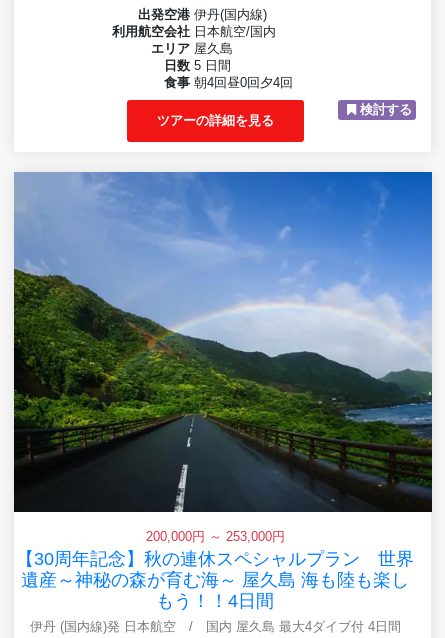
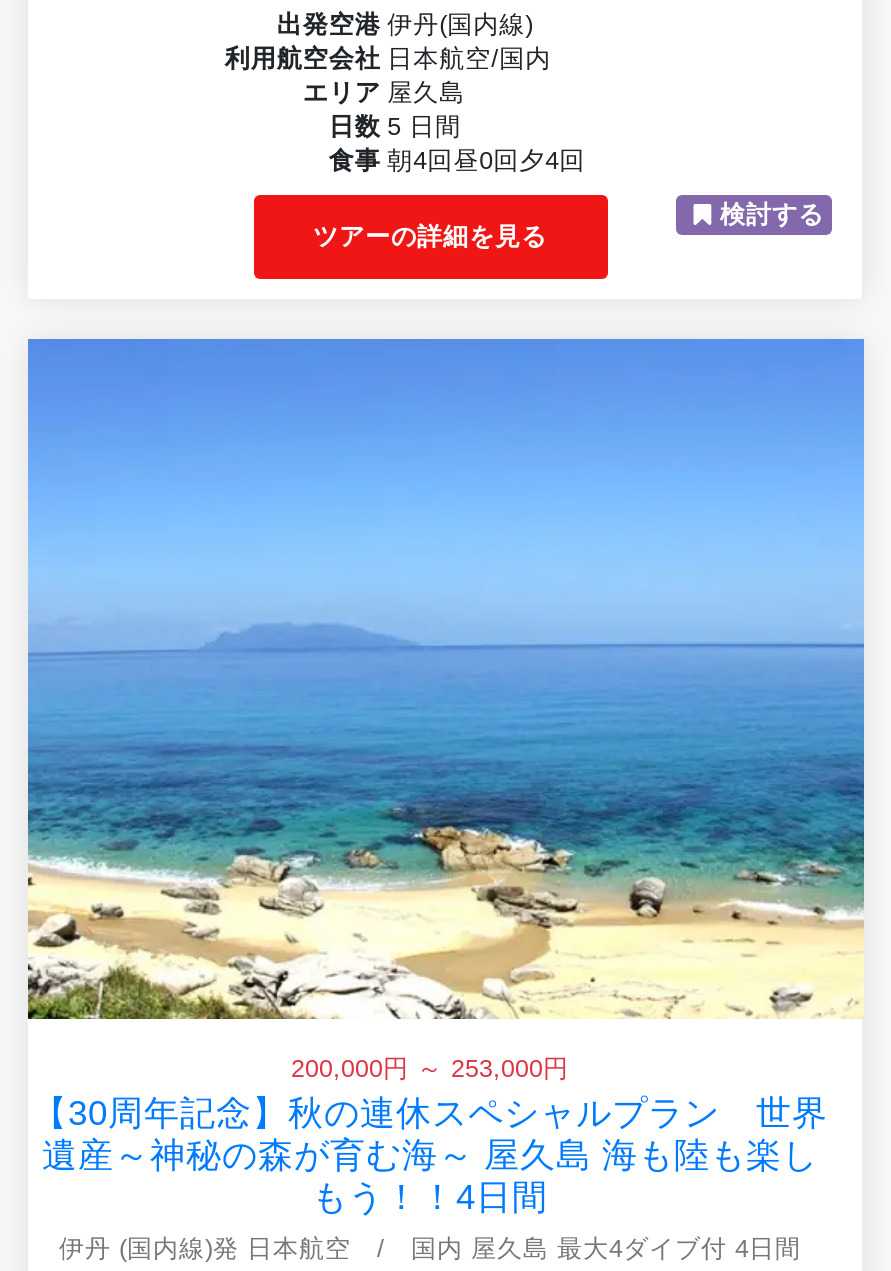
- [image]
+ [image]
